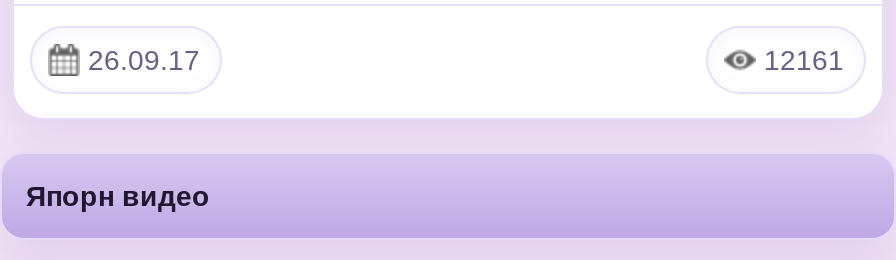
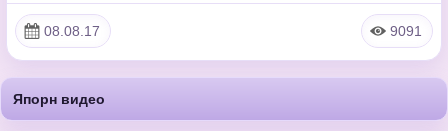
- 26.09.17
+ 08.08.17

- 12161
+ 9091
